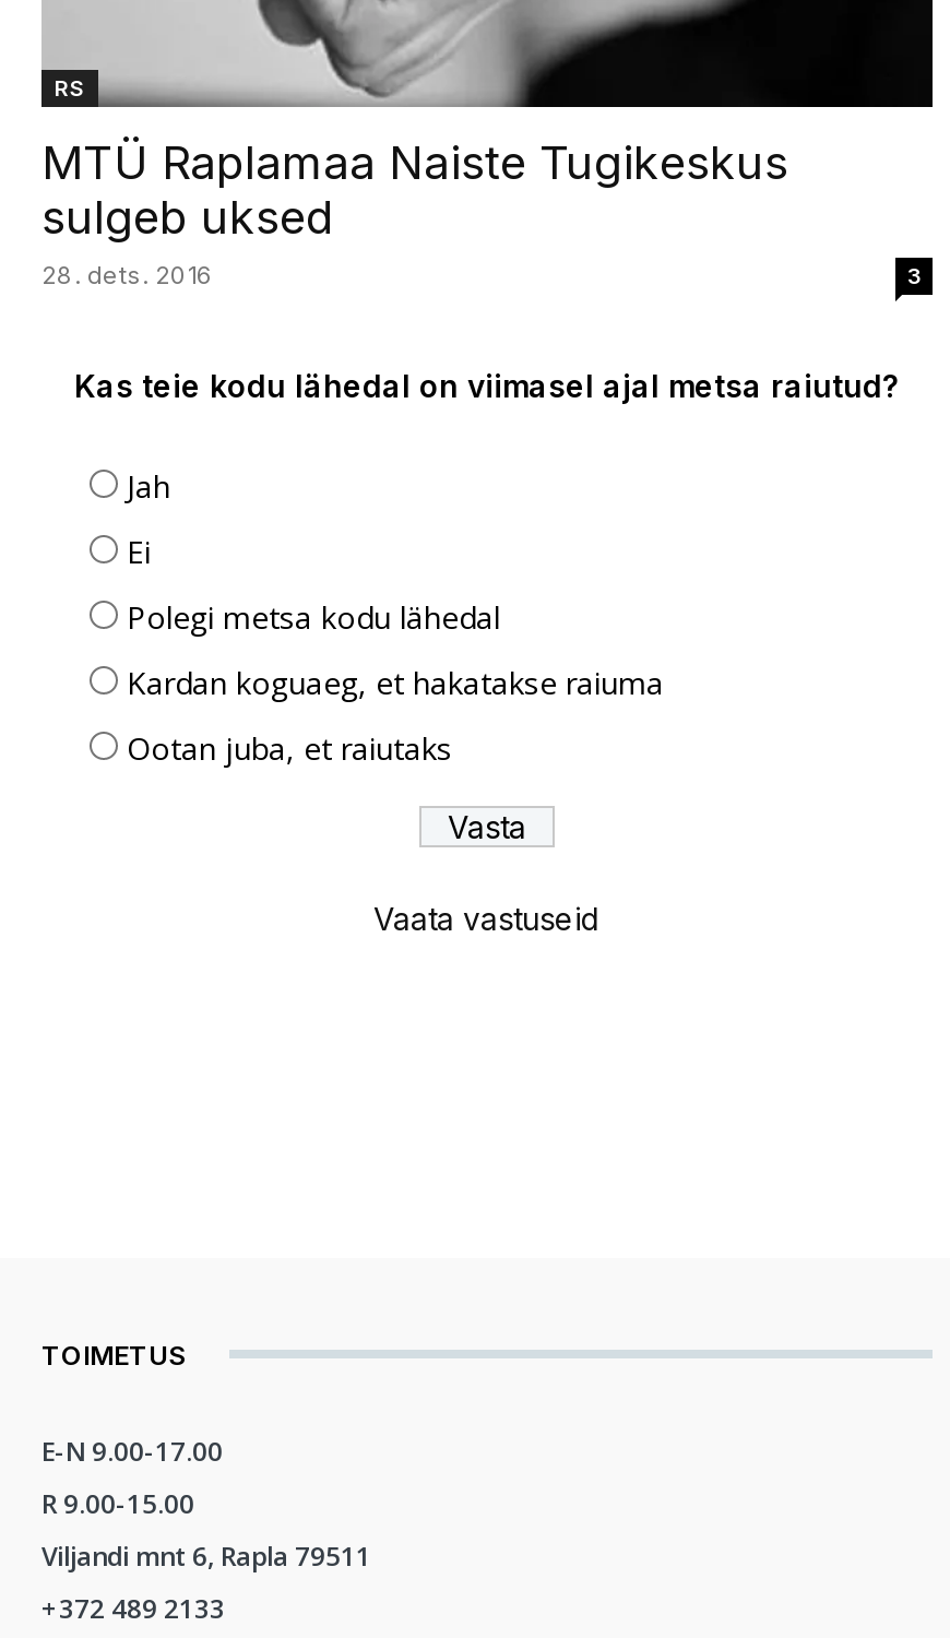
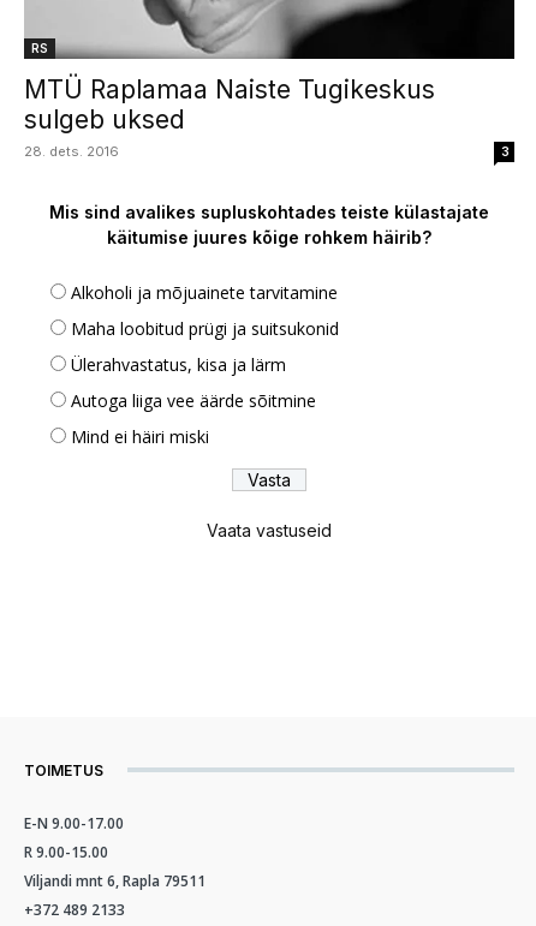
- Kas teie kodu lähedal on viimasel ajal metsa raiutud?
+ Mis sind avalikes supluskohtades teiste külastajate
+ käitumise juures kõige rohkem häirib?

- Jah
+ Alkoholi ja mõjuainete tarvitamine

- Ei
+ Maha loobitud prügi ja suitsukonid

- Polegi metsa kodu lähedal
+ Ülerahvastatus, kisa ja lärm

- Kardan koguaeg, et hakatakse raiuma
+ Autoga liiga vee äärde sõitmine

- Ootan juba, et raiutaks
+ Mind ei häiri miski
